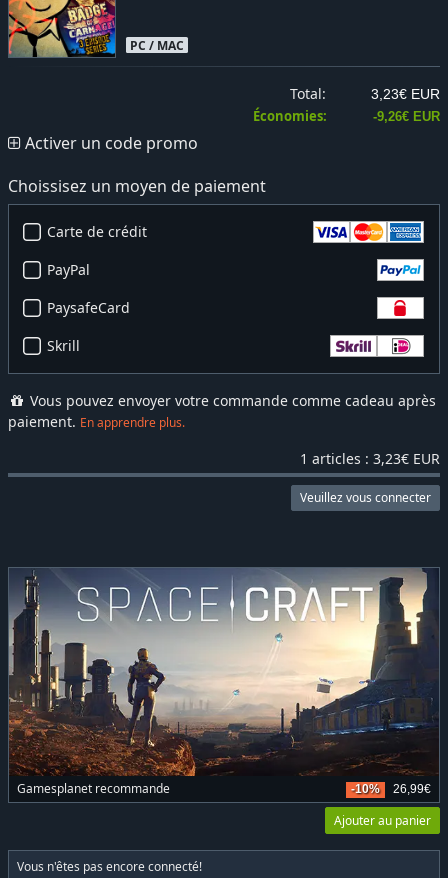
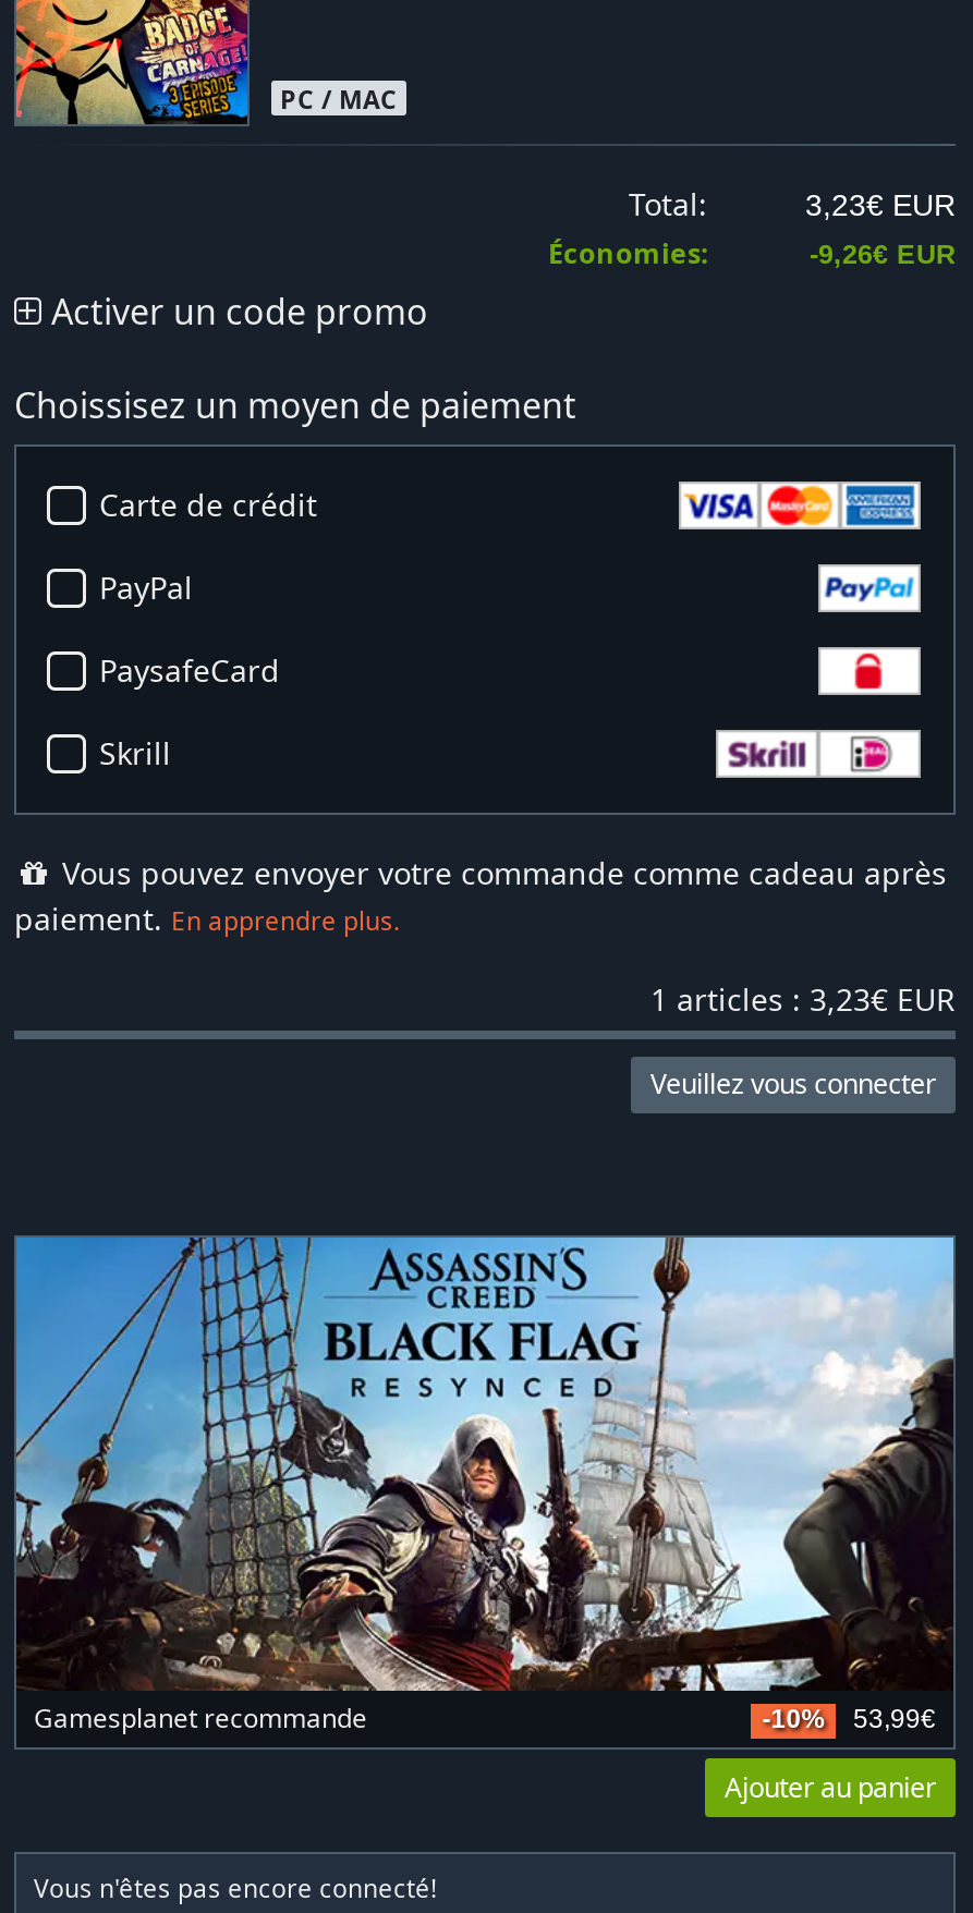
- [image]
- -10% 26,99€
+ [image]
+ -10% 53,99€
